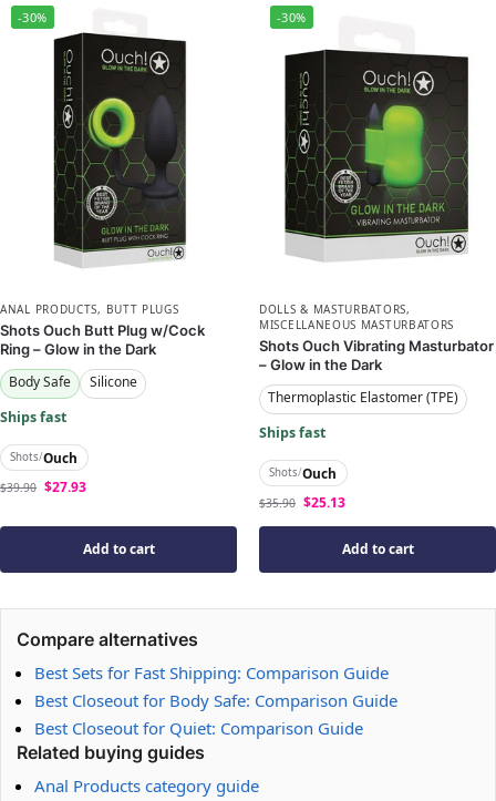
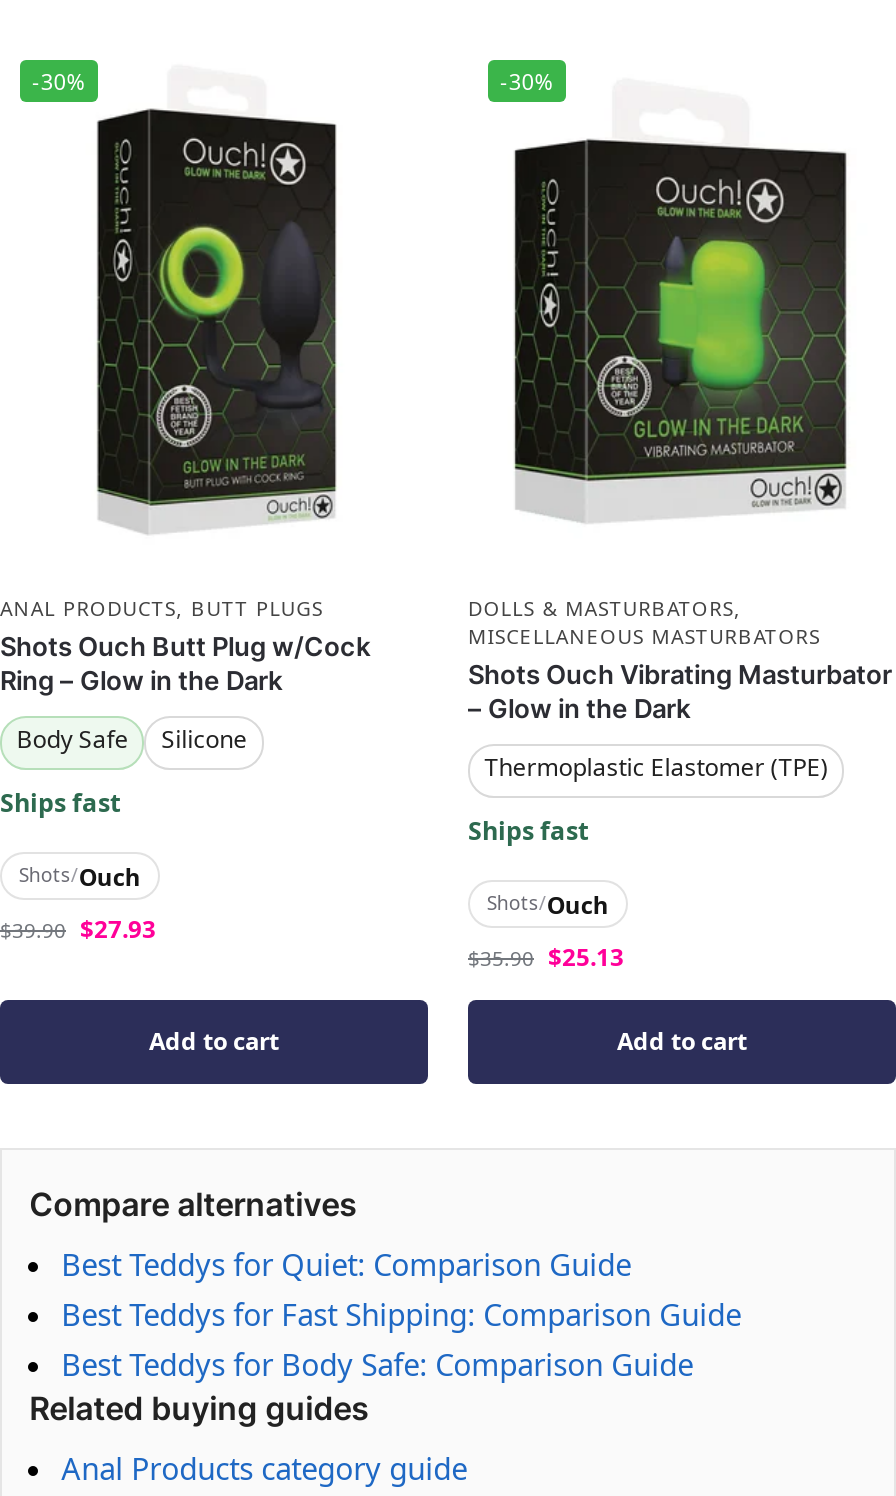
- Best Sets for Fast Shipping: Comparison Guide
- Best Closeout for Body Safe: Comparison Guide
- Best Closeout for Quiet: Comparison Guide
+ Best Teddys for Quiet: Comparison Guide
+ Best Teddys for Fast Shipping: Comparison Guide
+ Best Teddys for Body Safe: Comparison Guide
